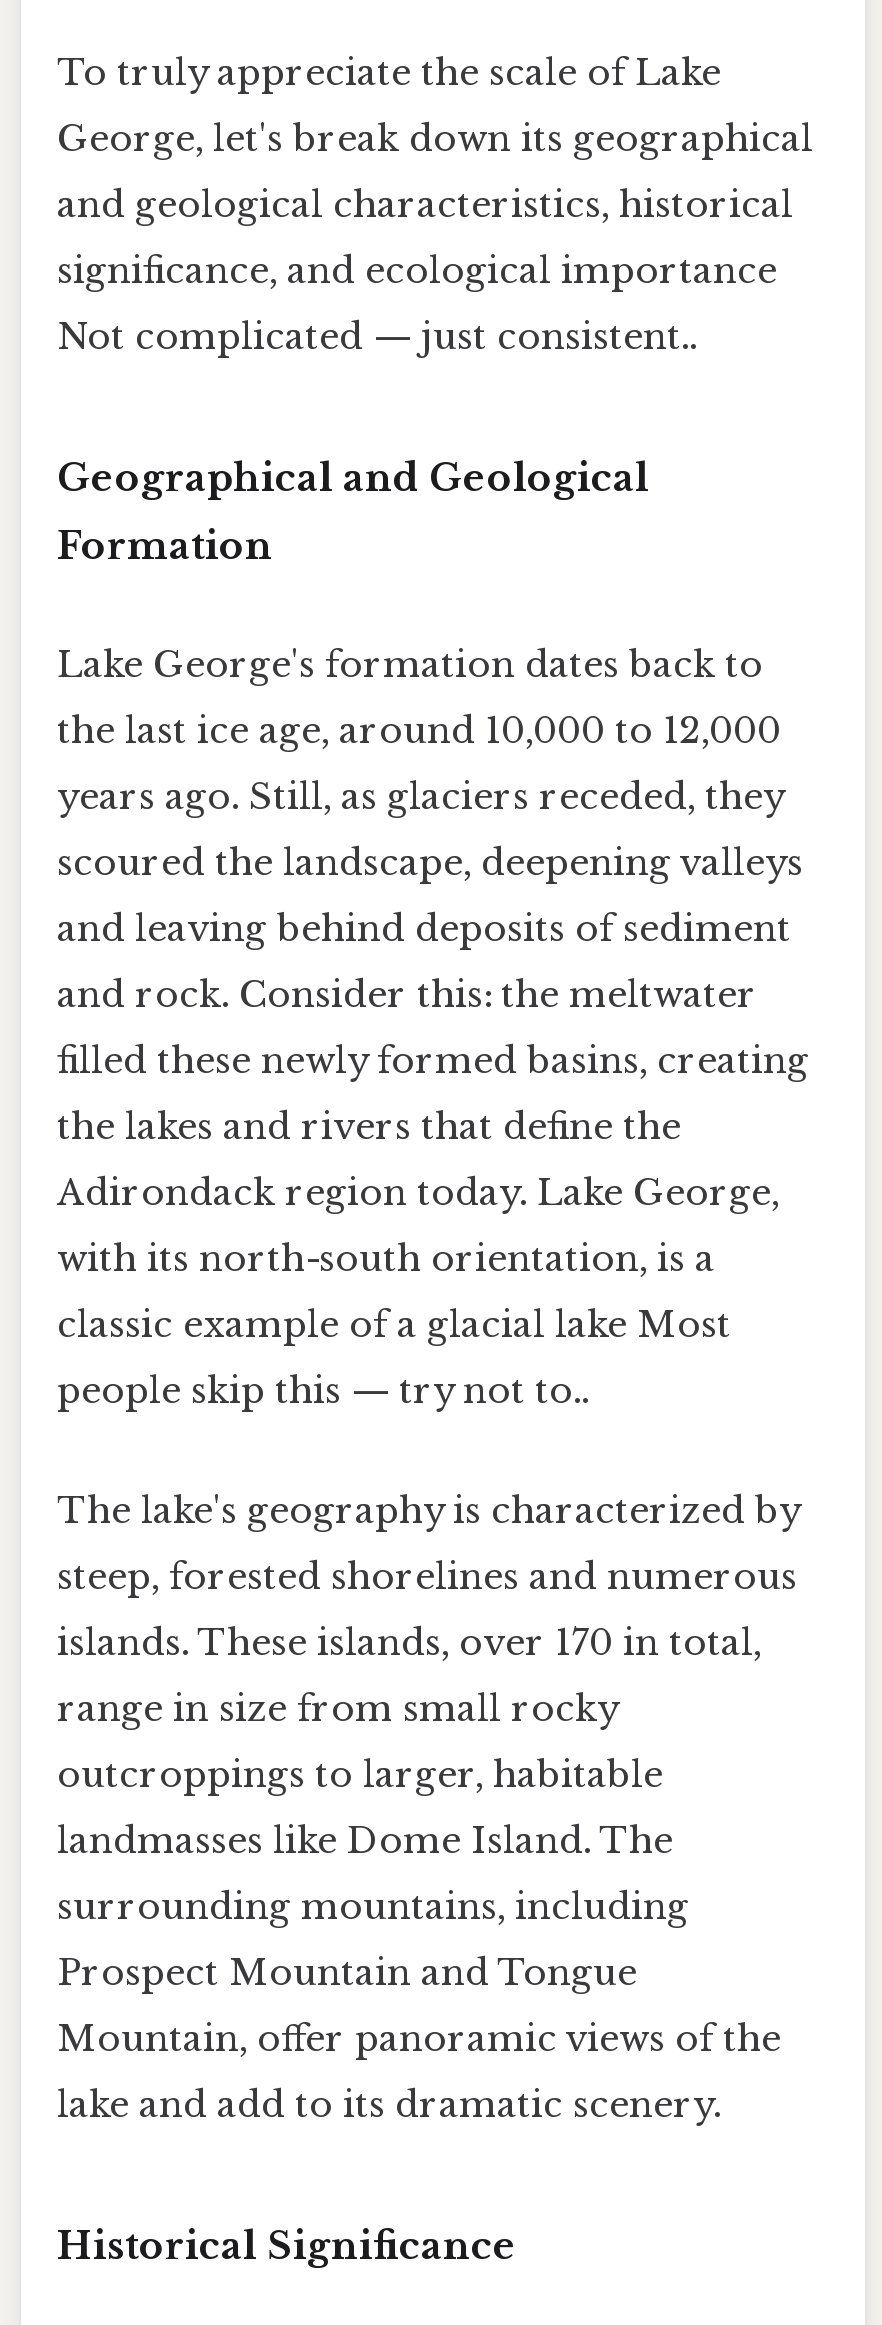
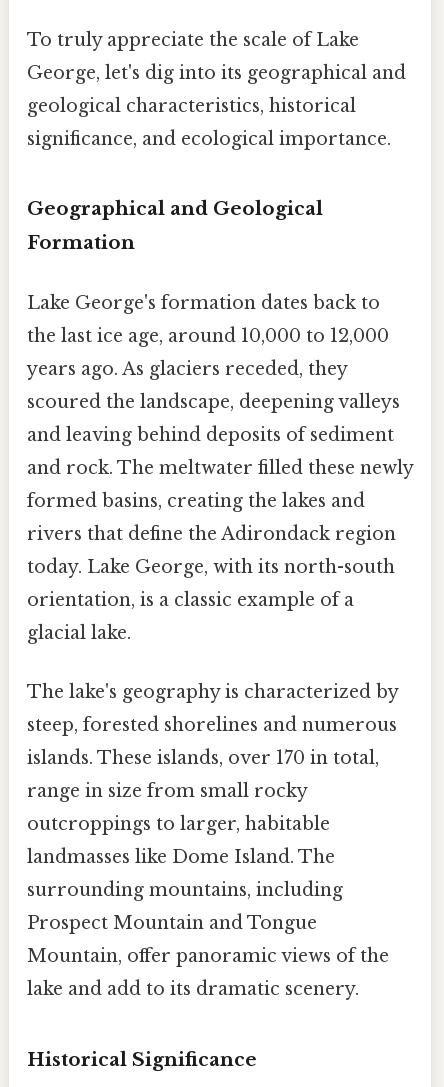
- George, let's break down its geographical
- and geological characteristics, historical
- significance, and ecological importance
- Not complicated — just consistent..
+ George, let's dig into its geographical and
+ geological characteristics, historical
+ significance, and ecological importance.

- years ago. Still, as glaciers receded, they
+ years ago. As glaciers receded, they

- and rock. Consider this: the meltwater
- filled these newly formed basins, creating
- the lakes and rivers that define the
- Adirondack region today. Lake George,
- with its north-south orientation, is a
- classic example of a glacial lake Most
- people skip this — try not to..
+ and rock. The meltwater filled these newly
+ formed basins, creating the lakes and
+ rivers that define the Adirondack region
+ today. Lake George, with its north-south
+ orientation, is a classic example of a
+ glacial lake.
